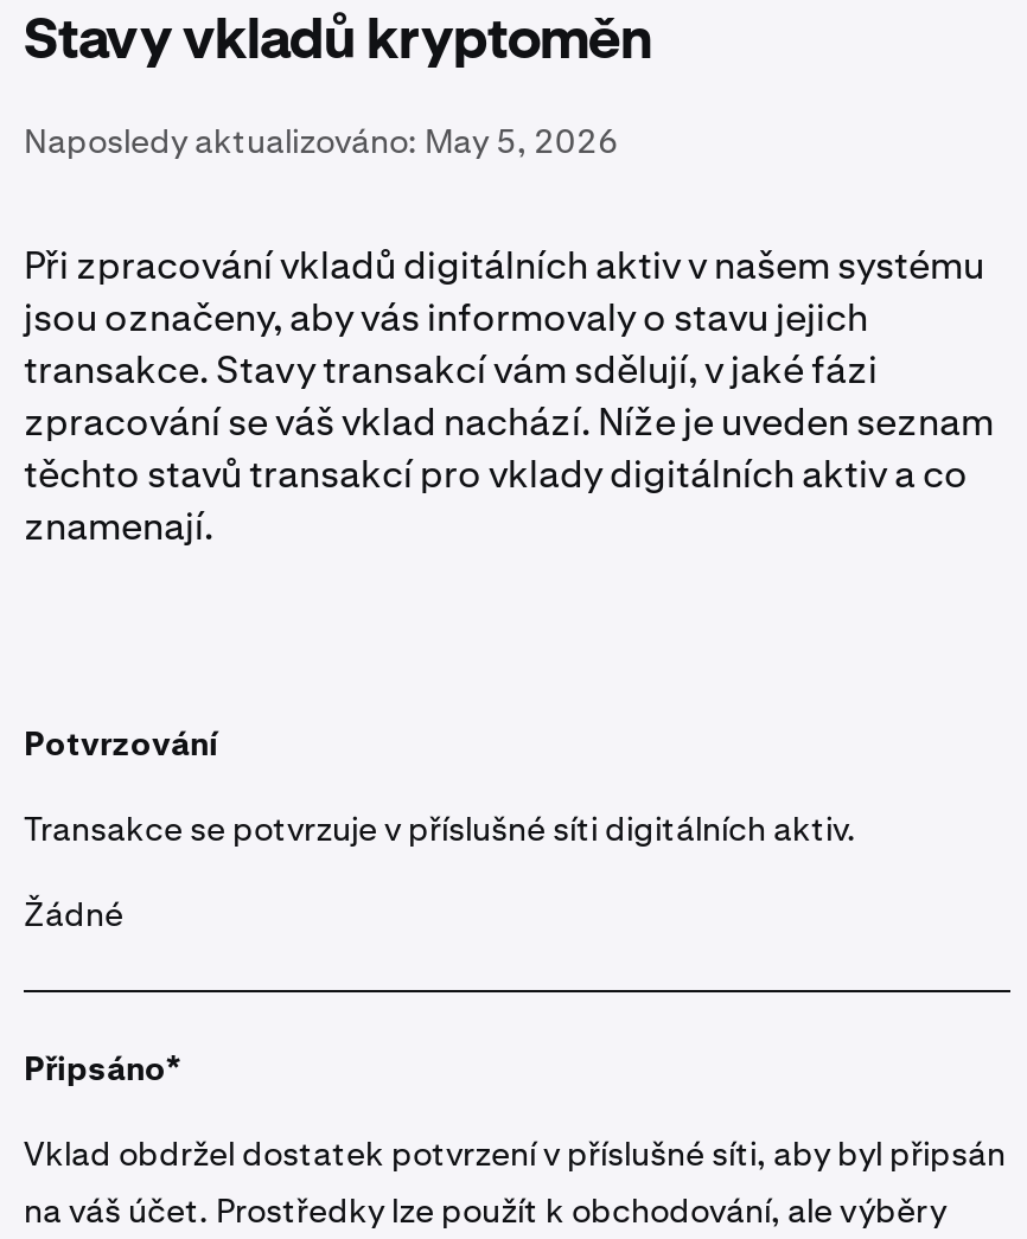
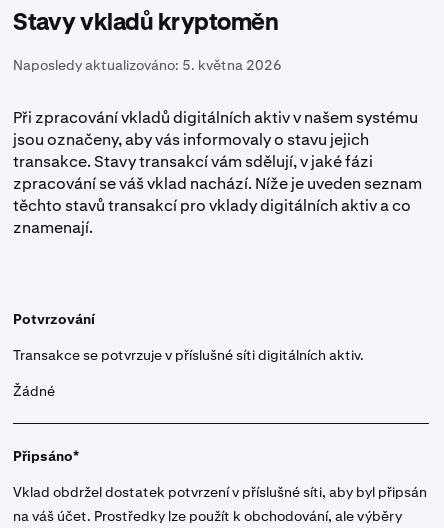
- Naposledy aktualizováno: May 5, 2026
+ Naposledy aktualizováno: 5. května 2026
